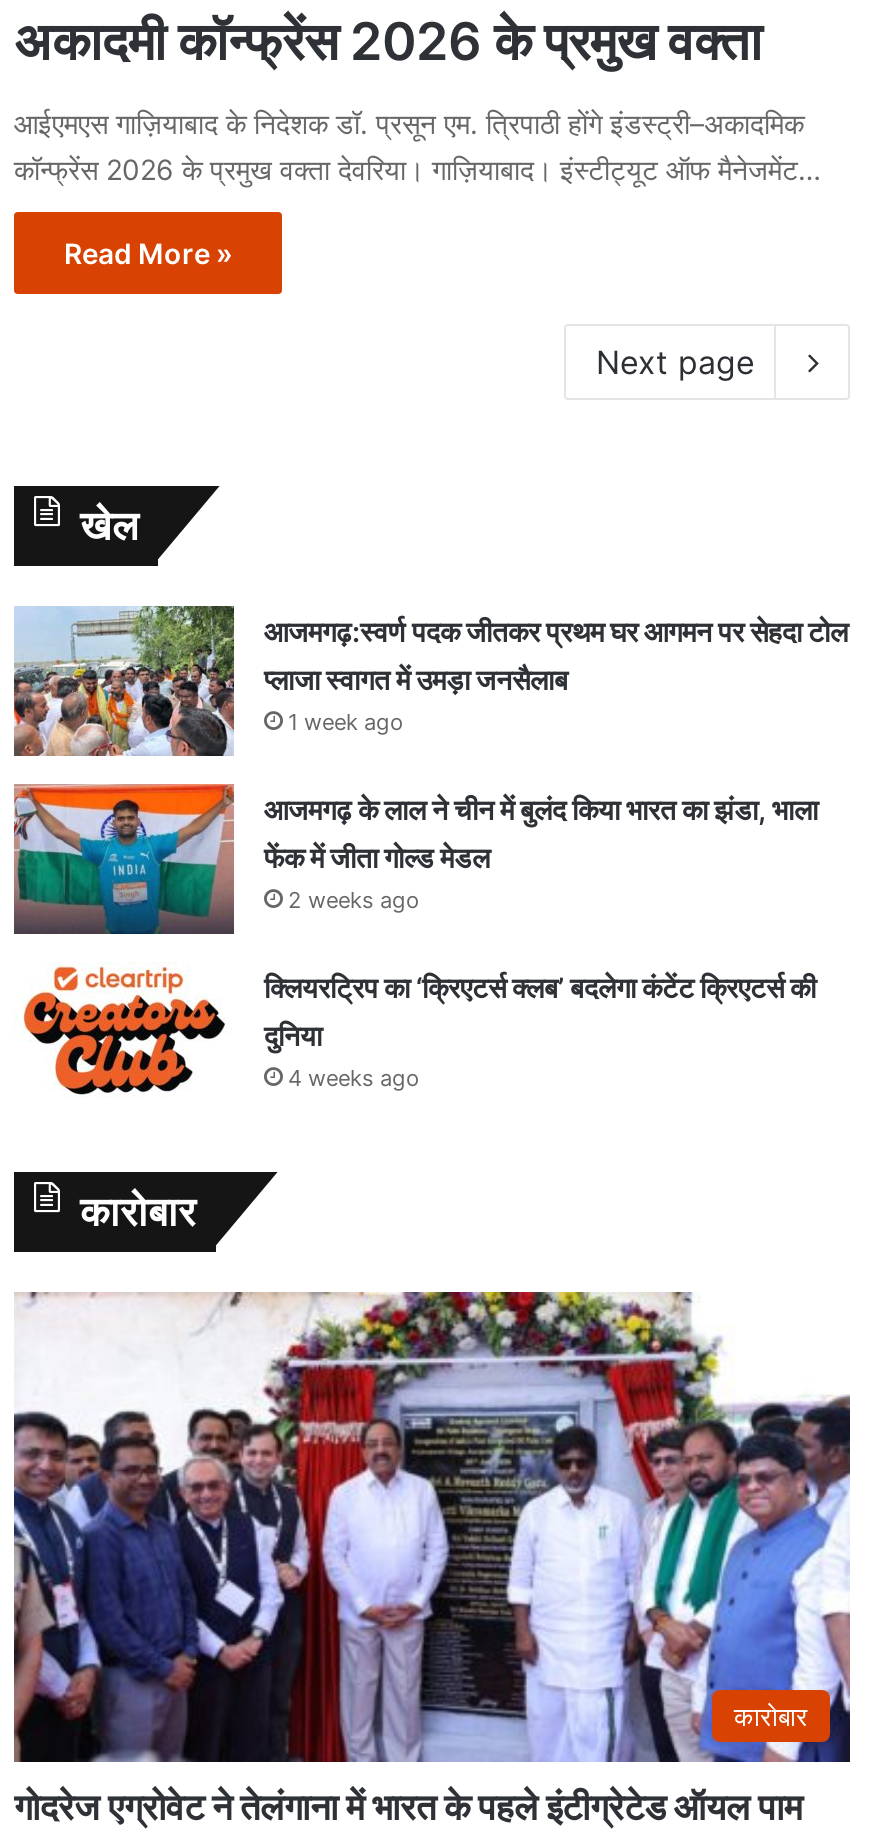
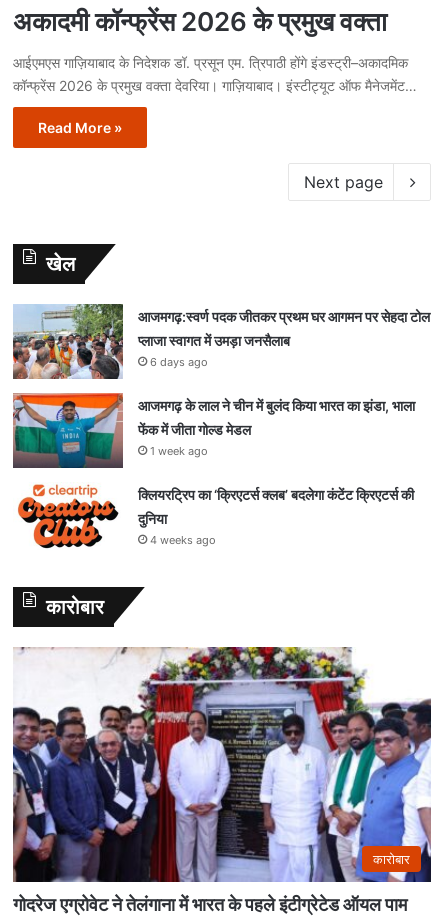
- 1 week ago
+ 6 days ago

- 2 weeks ago
+ 1 week ago
